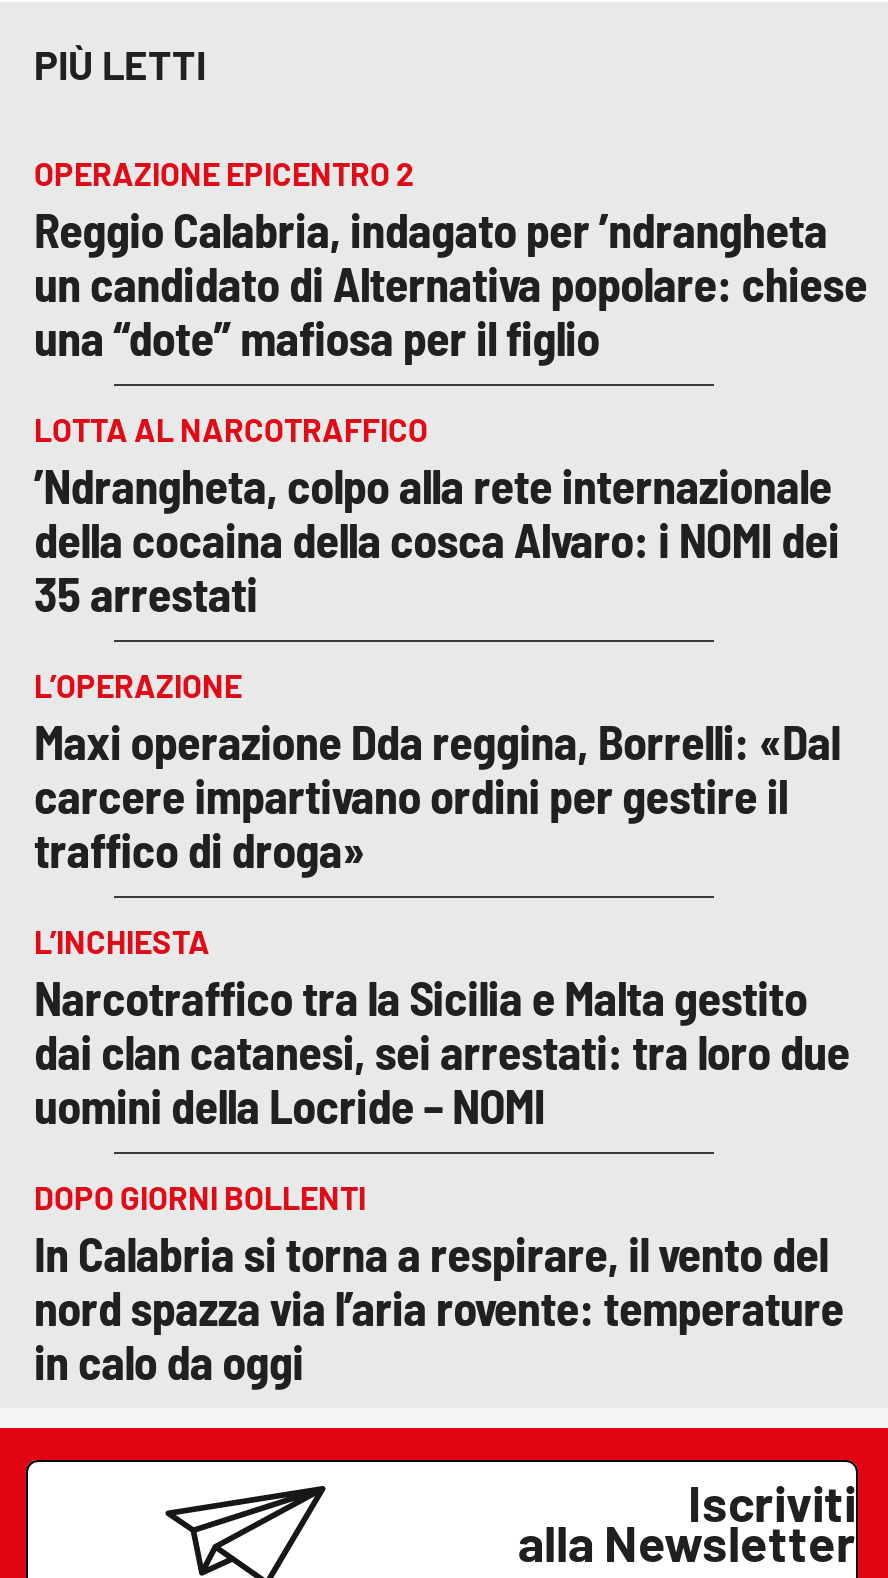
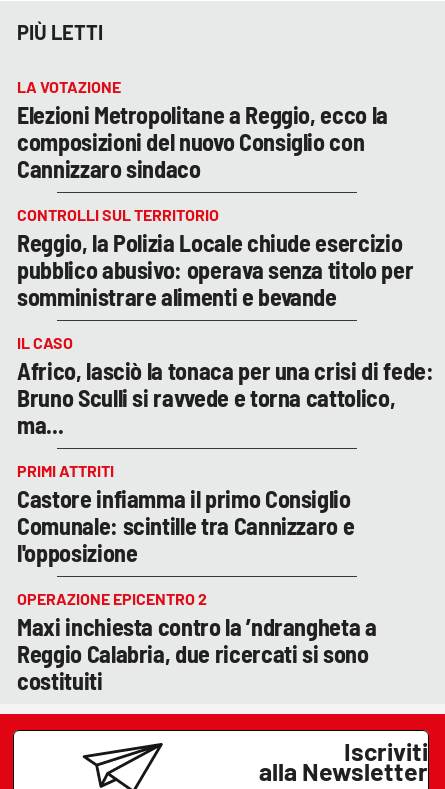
+ LA VOTAZIONE
+ Elezioni Metropolitane a Reggio, ecco la
+ composizioni del nuovo Consiglio con
+ Cannizzaro sindaco
+ CONTROLLI SUL TERRITORIO
+ Reggio, la Polizia Locale chiude esercizio
+ pubblico abusivo: operava senza titolo per
+ somministrare alimenti e bevande
+ IL CASO
+ Africo, lasciò la tonaca per una crisi di fede:
+ Bruno Sculli si ravvede e torna cattolico,
+ ma...
+ PRIMI ATTRITI
+ Castore infiamma il primo Consiglio
+ Comunale: scintille tra Cannizzaro e
+ l'opposizione

moved down: OPERAZIONE EPICENTRO 2

- Reggio Calabria, indagato per ’ndrangheta
- un candidato di Alternativa popolare: chiese
- una “dote” mafiosa per il figlio
- LOTTA AL NARCOTRAFFICO
- ’Ndrangheta, colpo alla rete internazionale
- della cocaina della cosca Alvaro: i NOMI dei
- 35 arrestati
- L’OPERAZIONE
- Maxi operazione Dda reggina, Borrelli: «Dal
- carcere impartivano ordini per gestire il
- traffico di droga»
- L’INCHIESTA
- Narcotraffico tra la Sicilia e Malta gestito
- dai clan catanesi, sei arrestati: tra loro due
- uomini della Locride – NOMI
- DOPO GIORNI BOLLENTI
- In Calabria si torna a respirare, il vento del
- nord spazza via l’aria rovente: temperature
- in calo da oggi
+ Maxi inchiesta contro la ’ndrangheta a
+ Reggio Calabria, due ricercati si sono
+ costituiti
